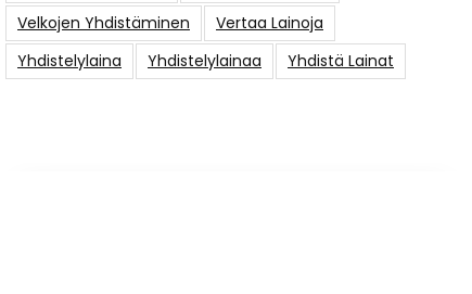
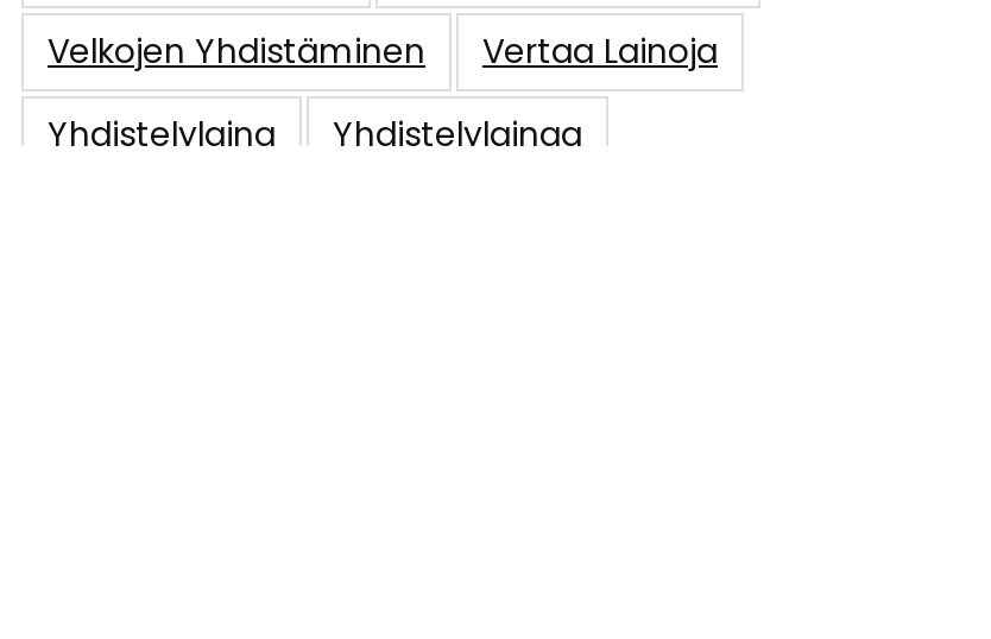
- Yhdistä Lainat
